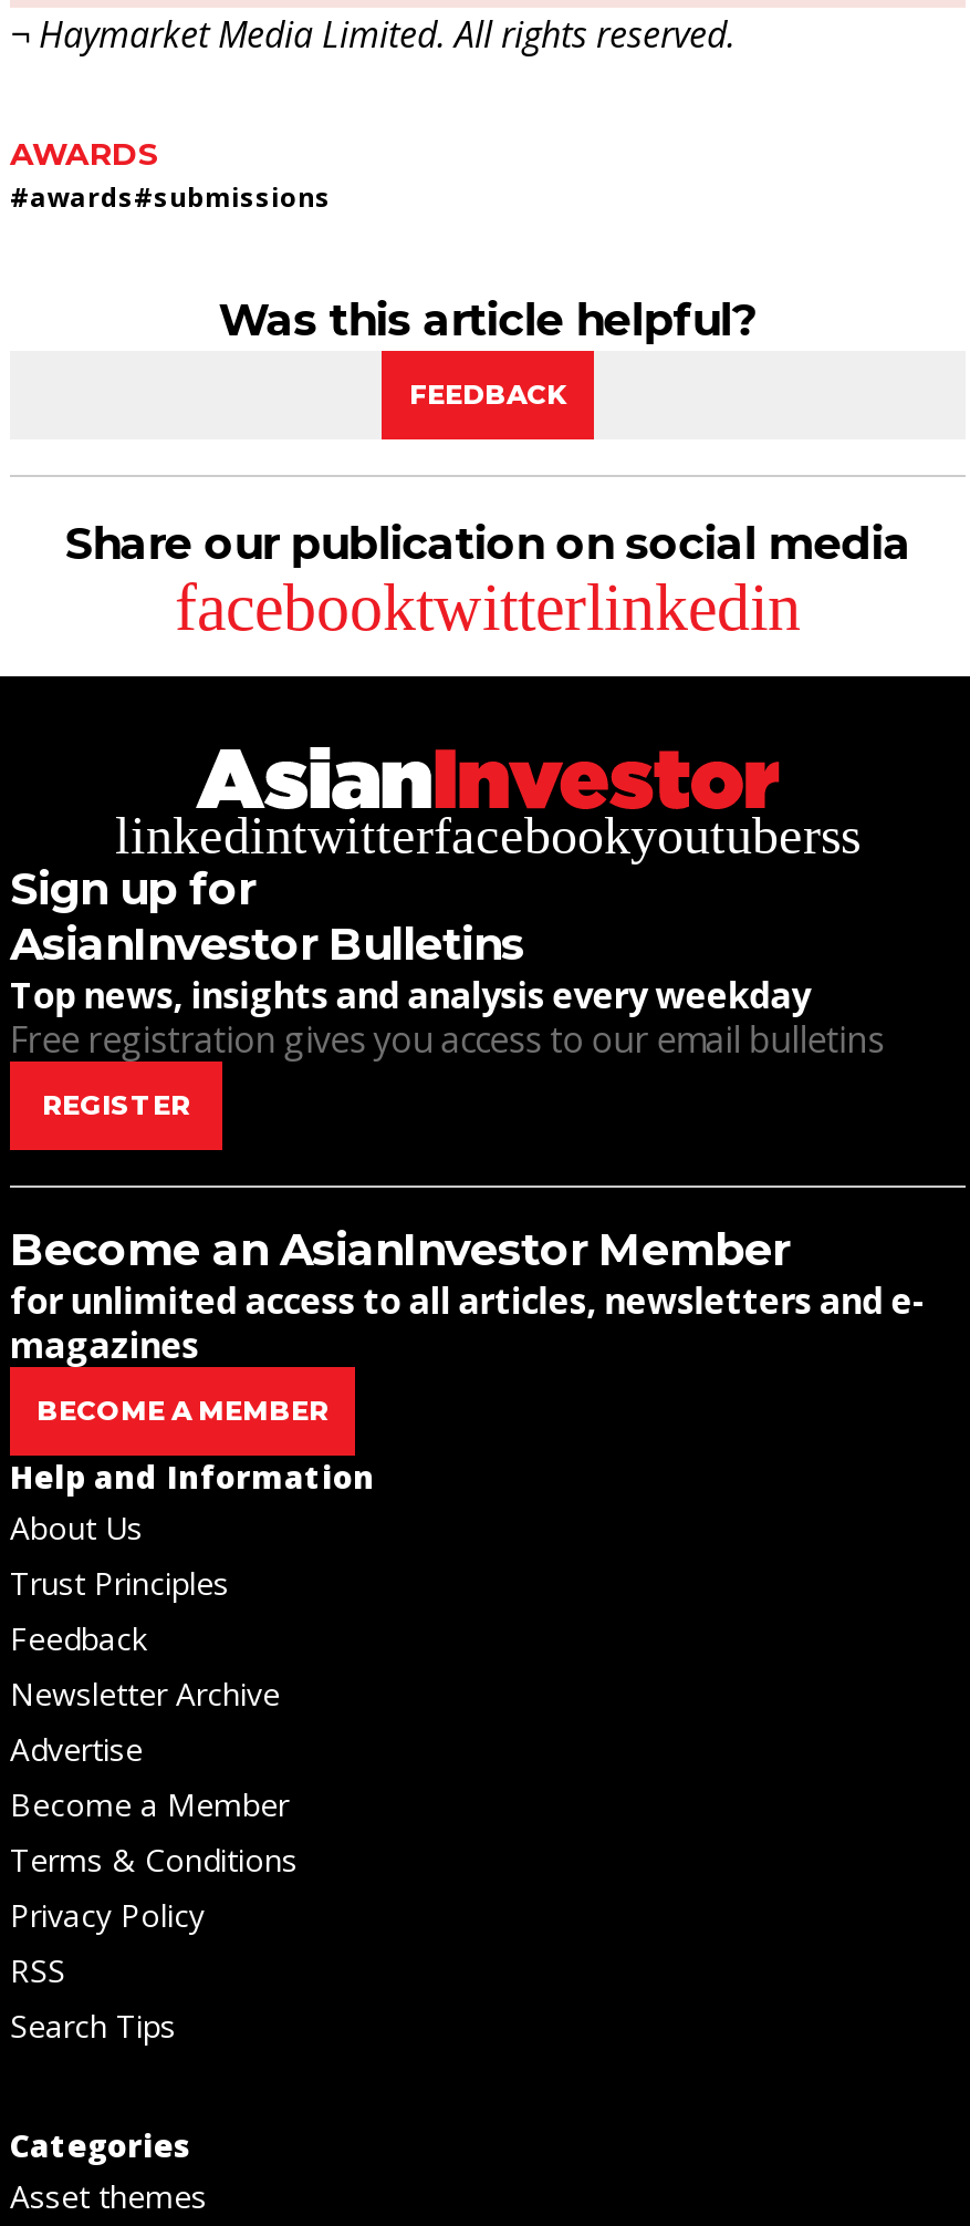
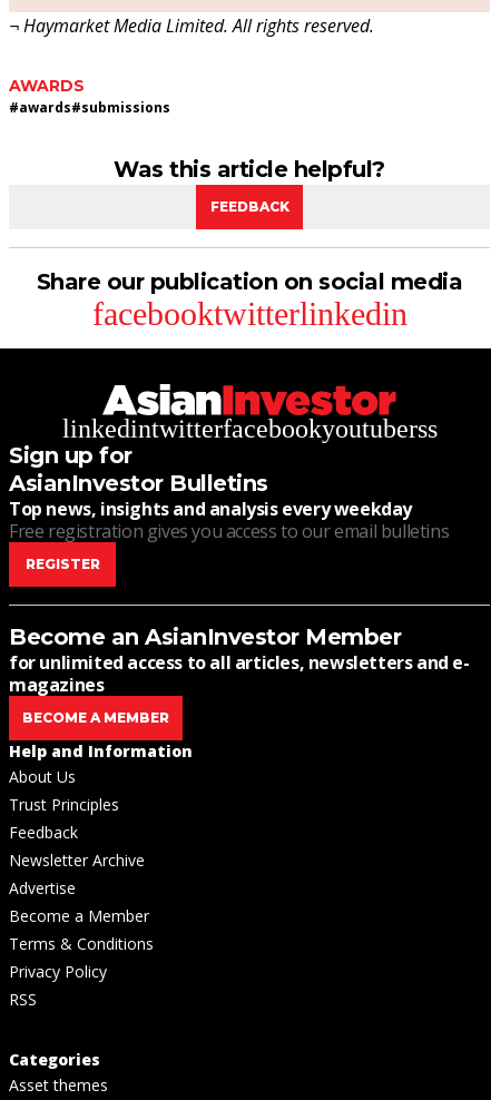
- Search Tips
